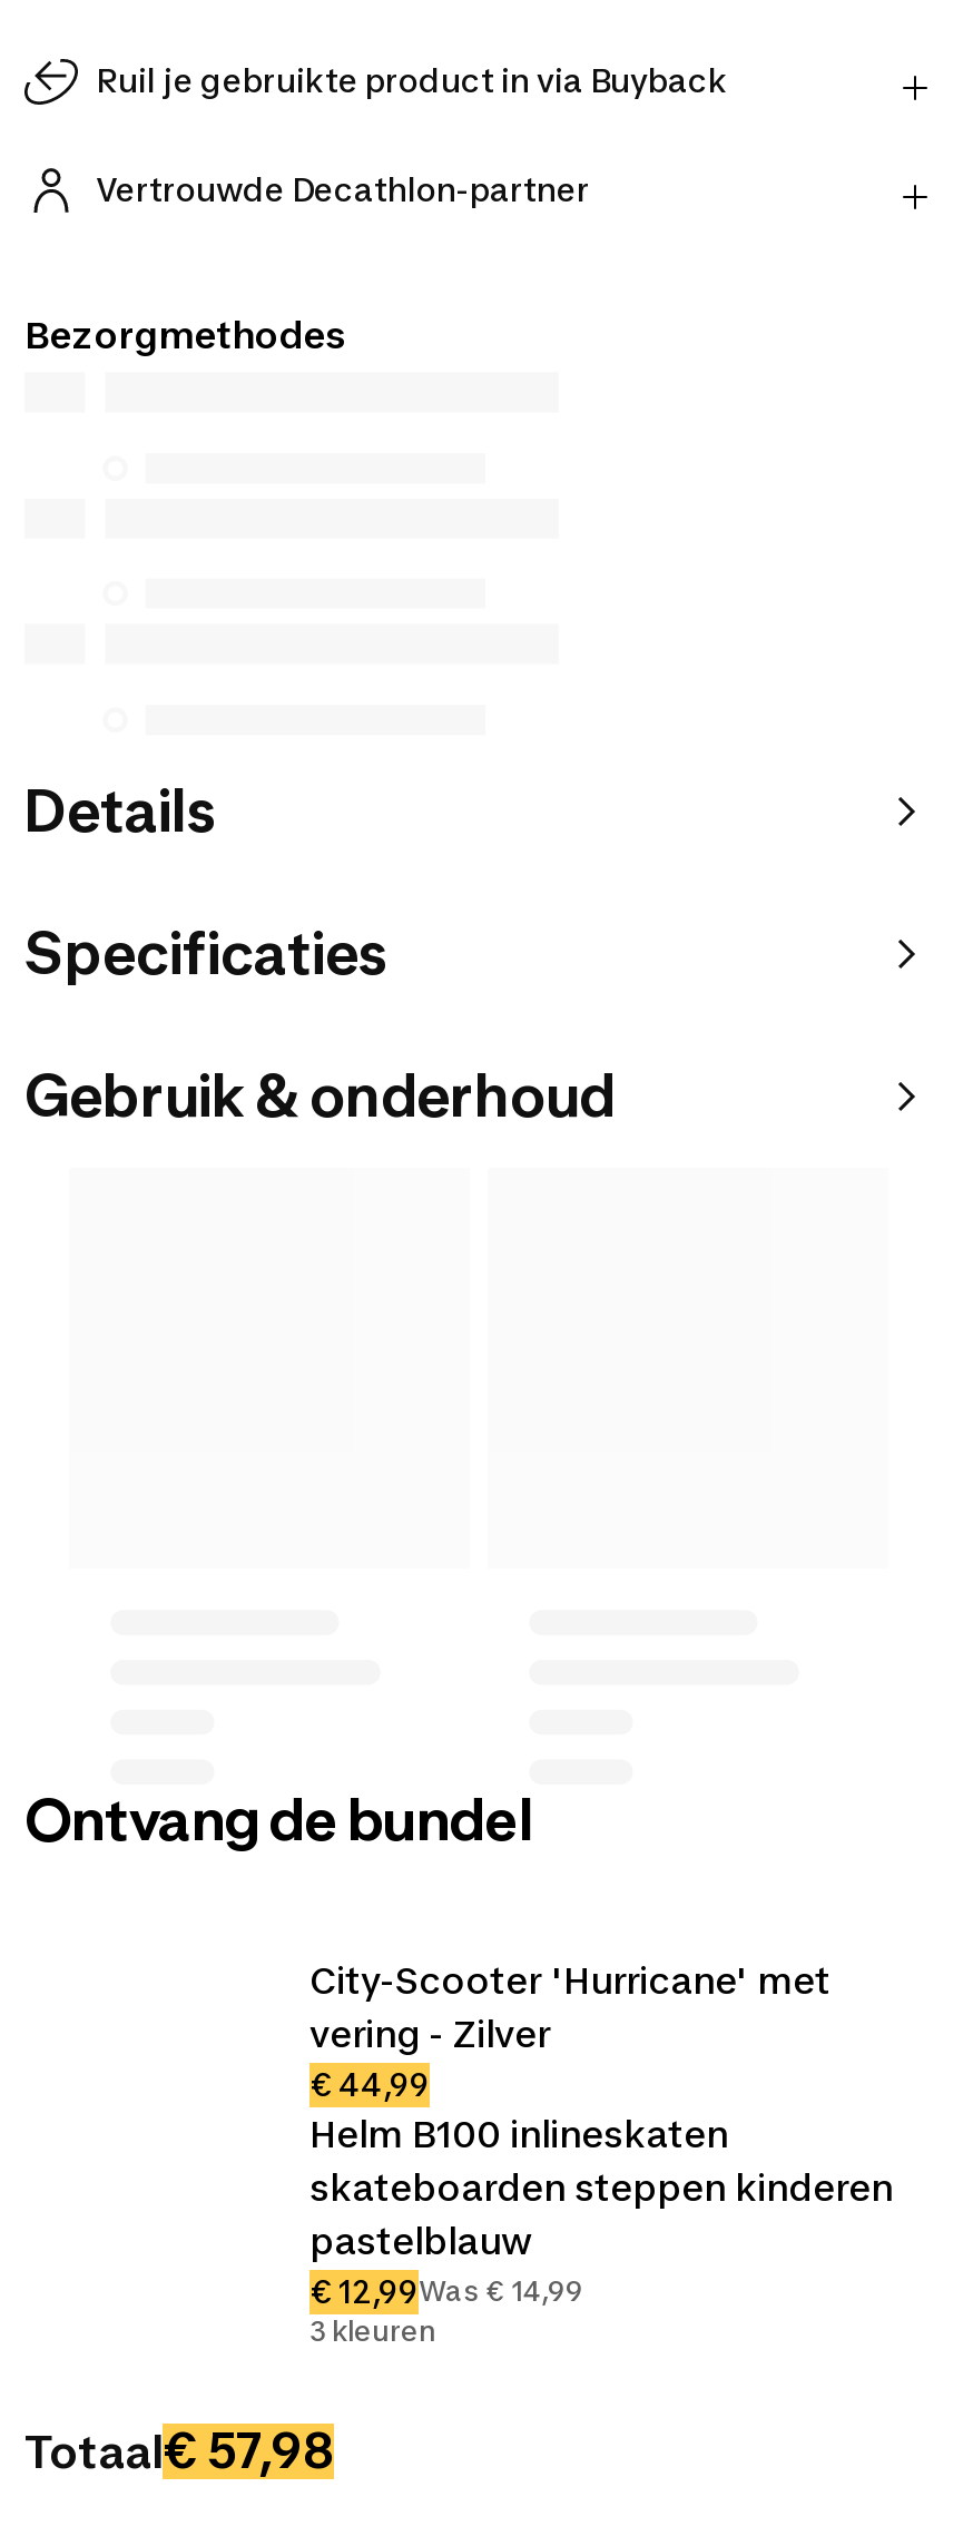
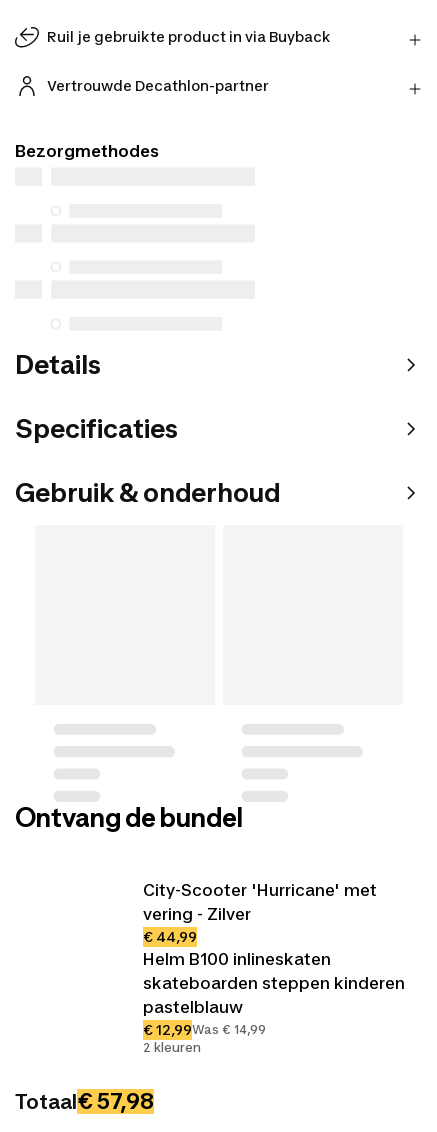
- 3 kleuren
+ 2 kleuren
